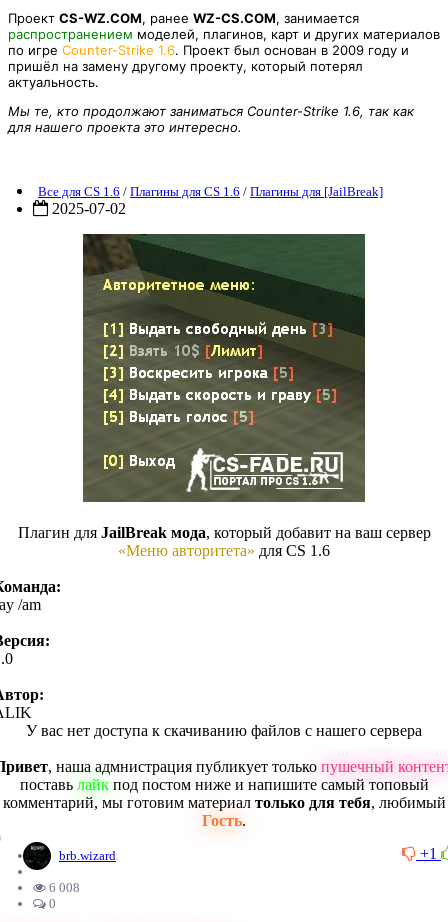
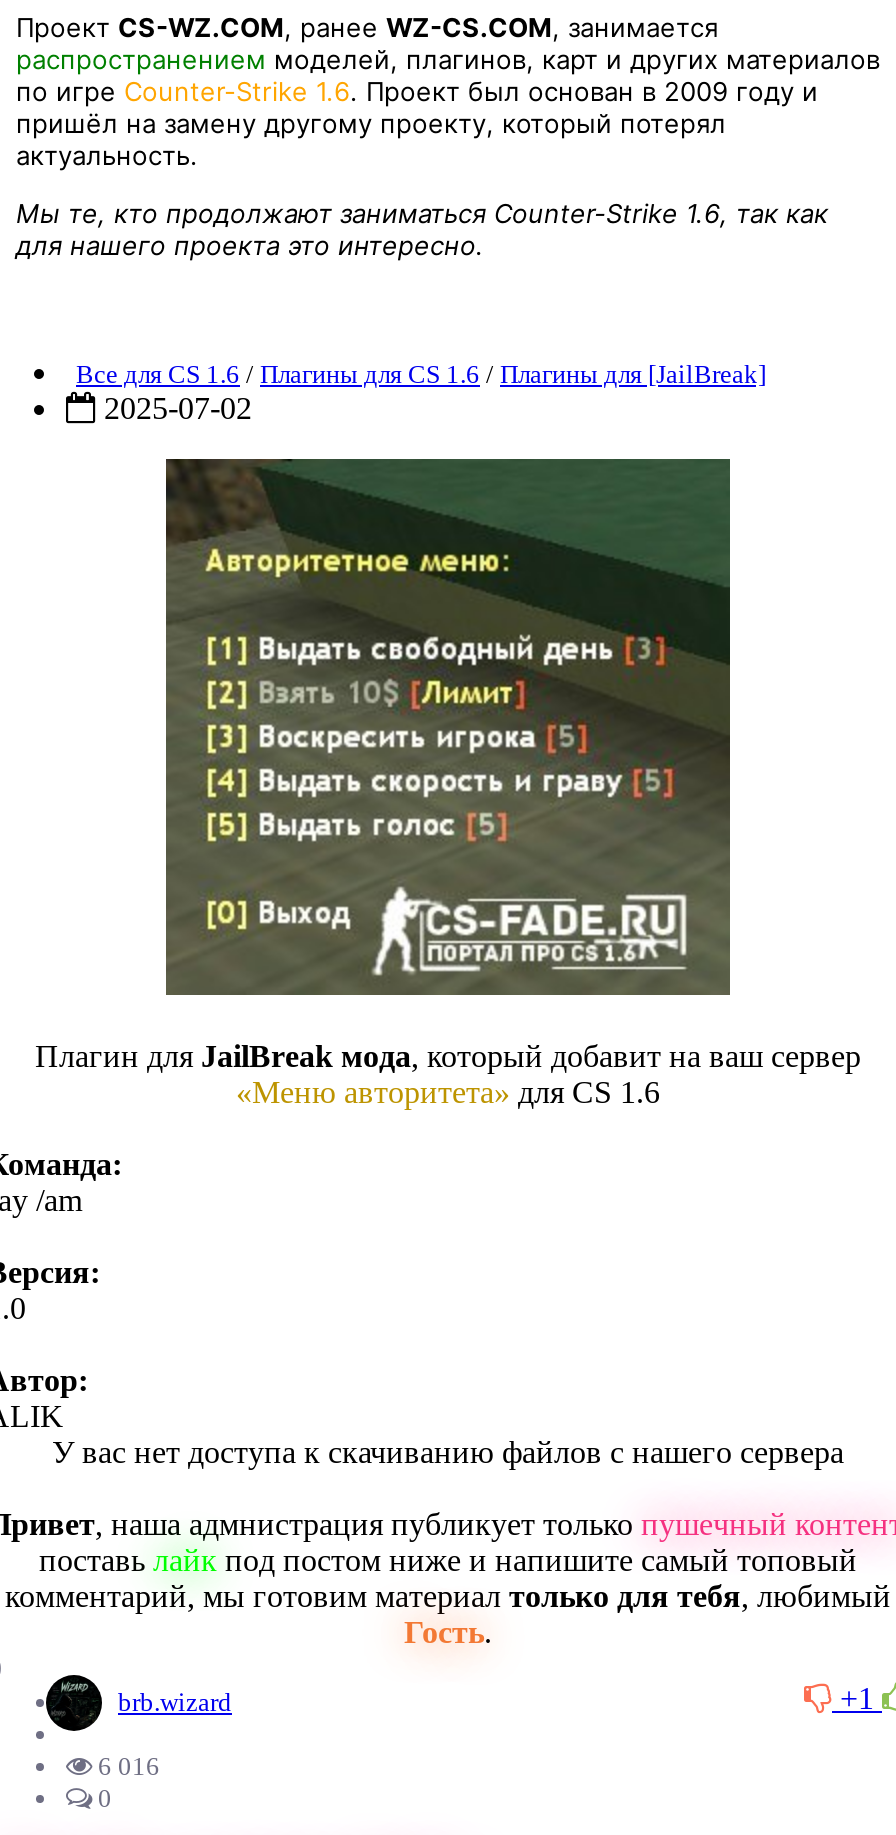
- 6 008
+ 6 016
